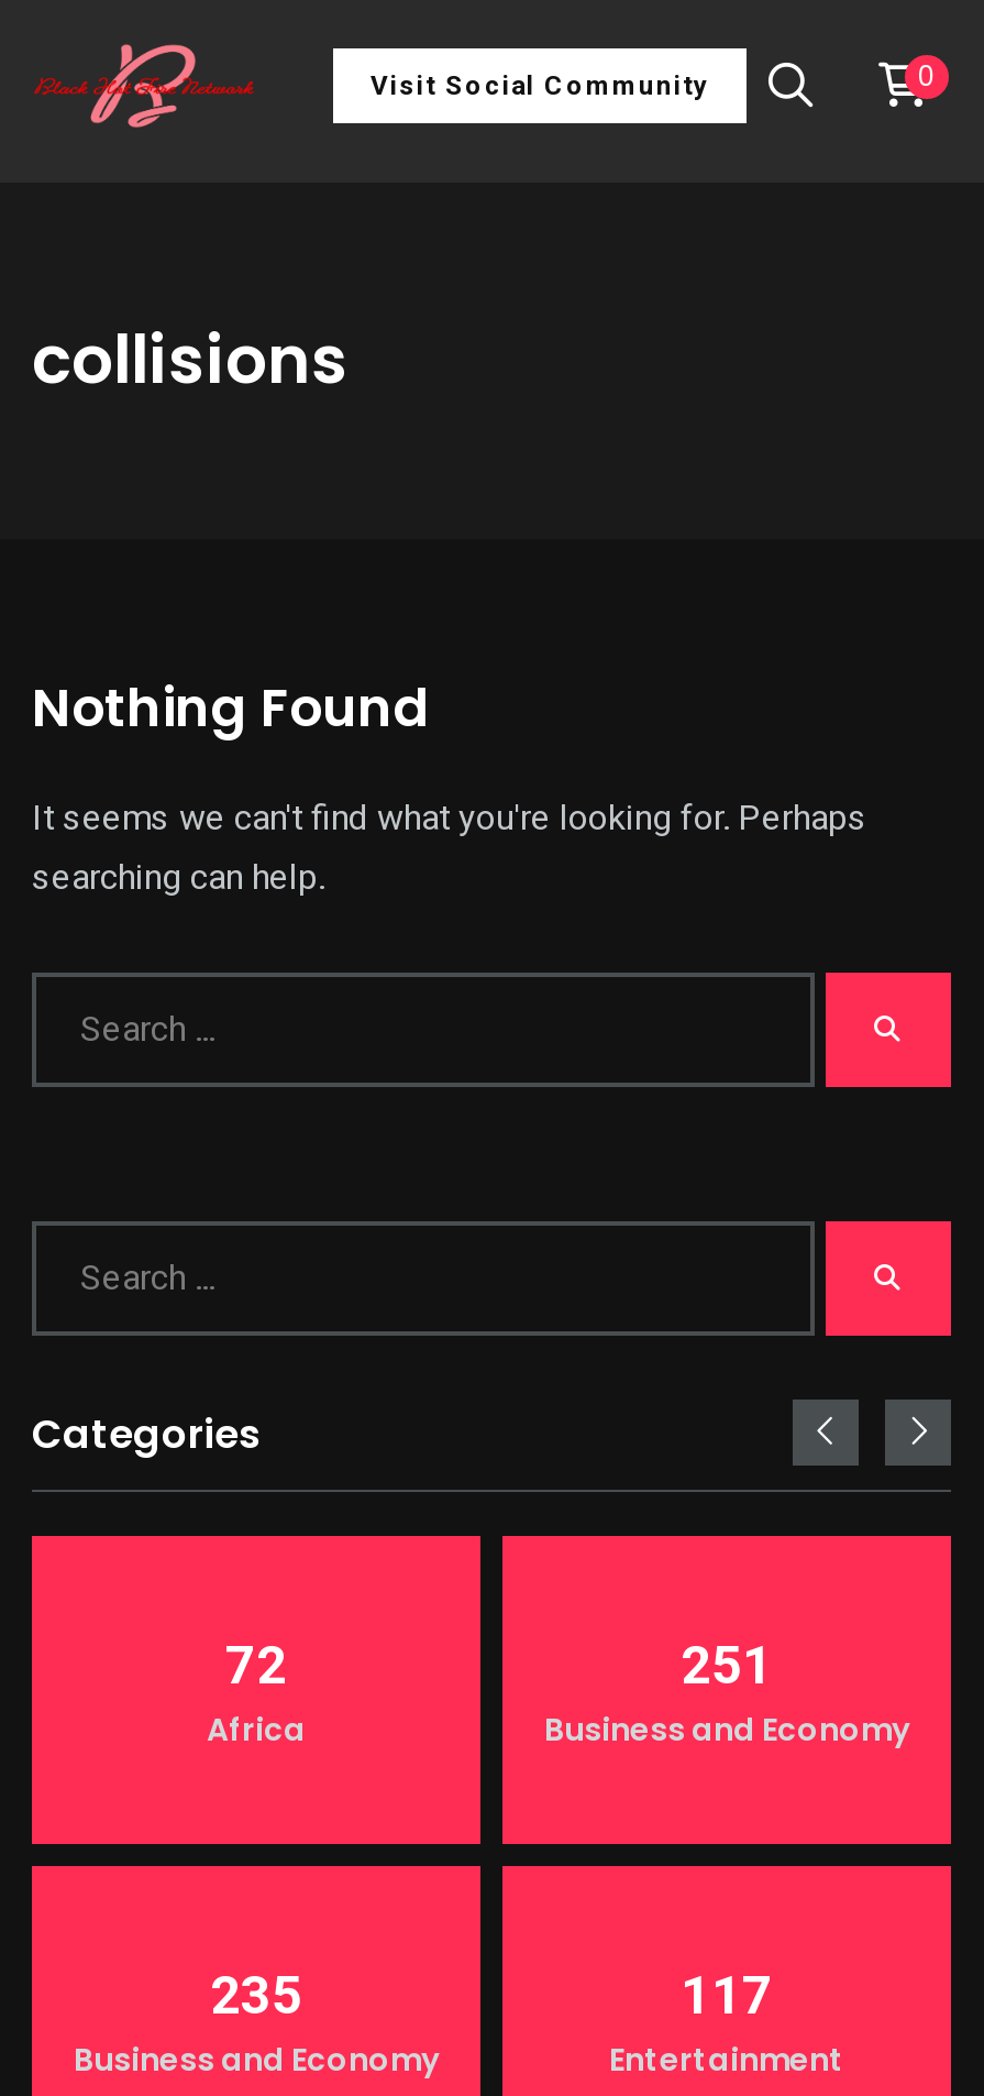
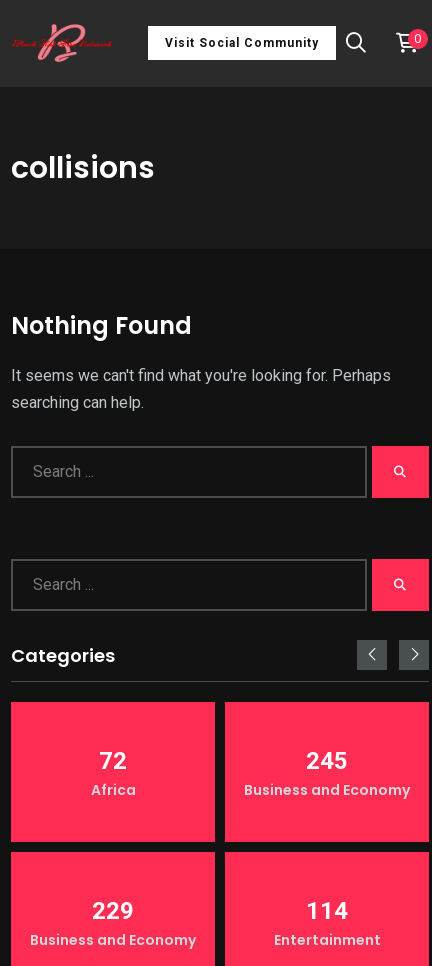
- 251
+ 245

- 235
+ 229

- 117
+ 114
